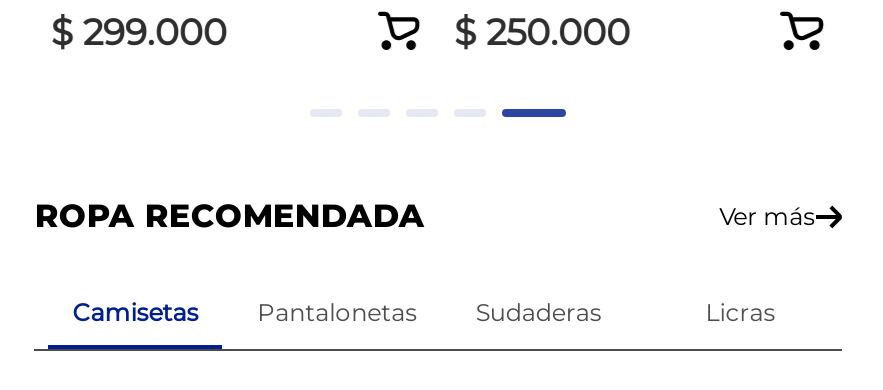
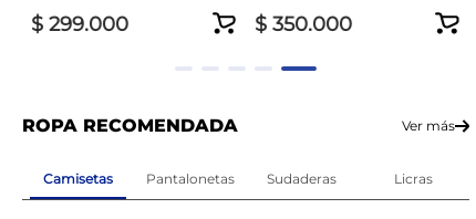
- $ 250.000
+ $ 350.000
